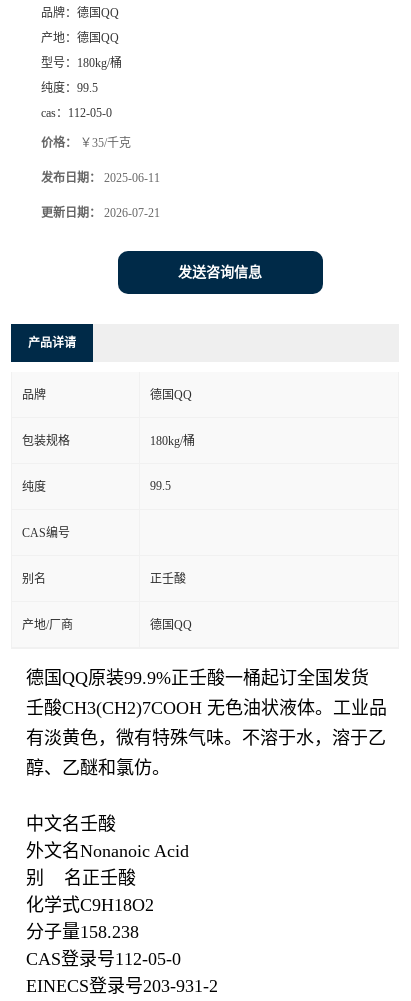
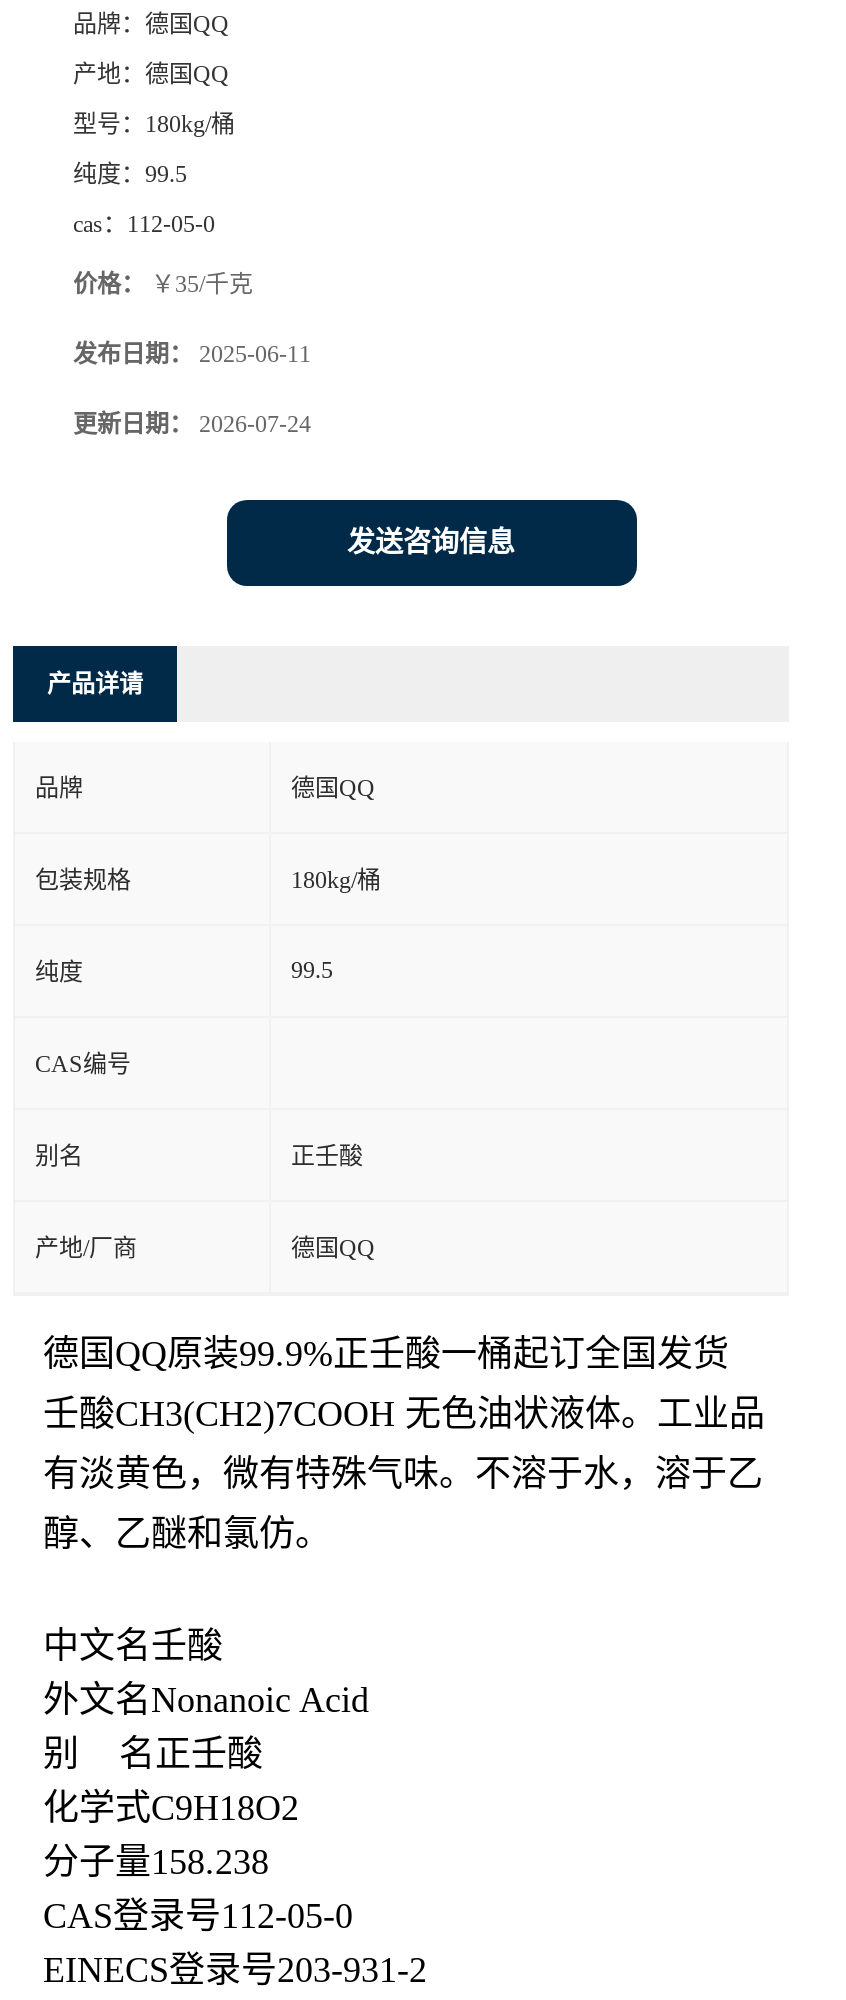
- 更新日期：2026-07-21
+ 更新日期：2026-07-24
